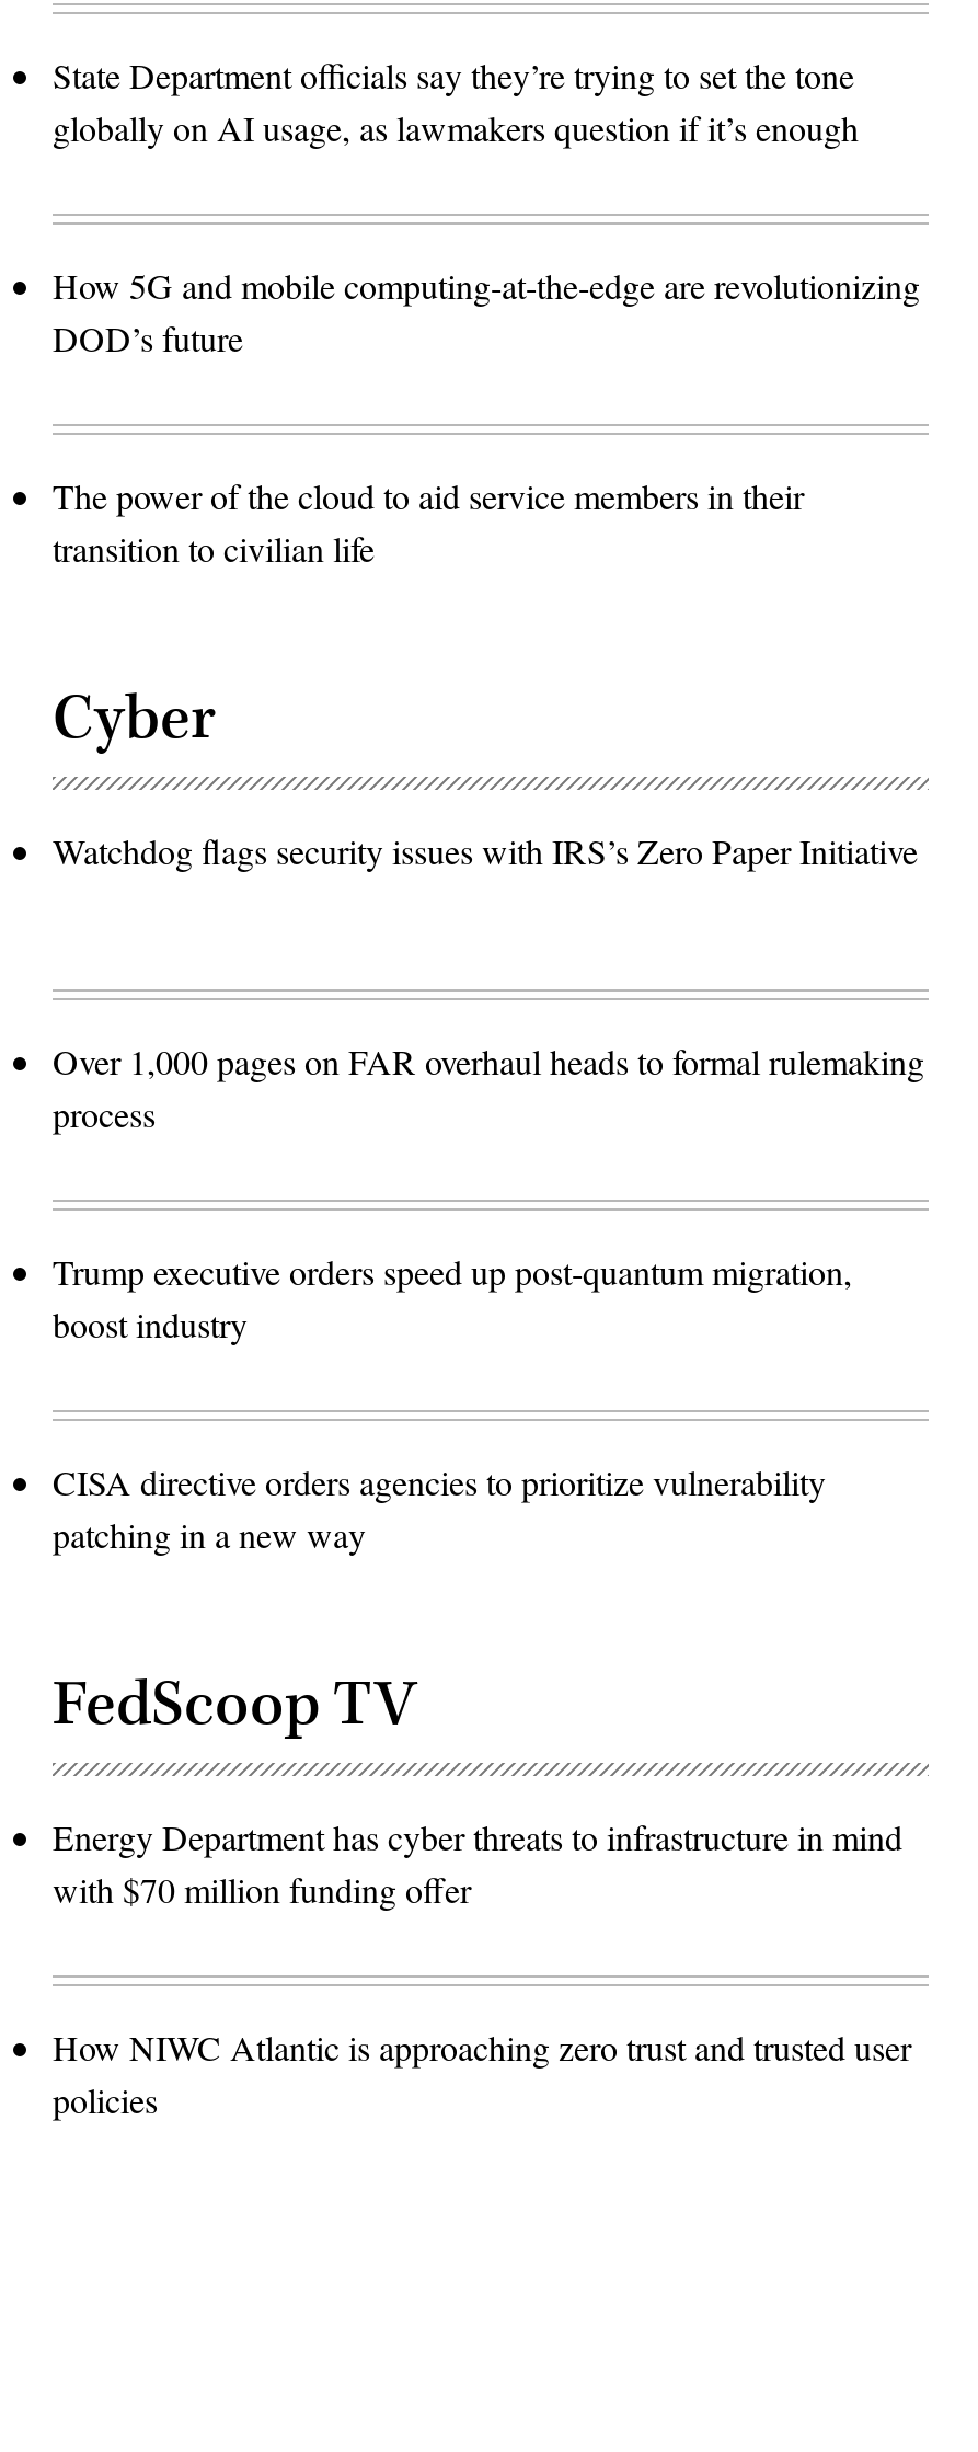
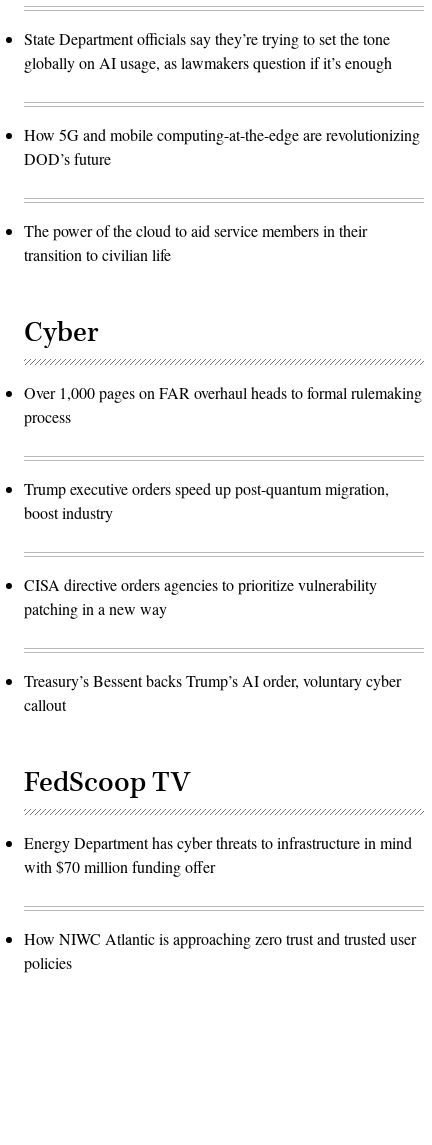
- Watchdog flags security issues with IRS’s Zero Paper Initiative

moved up: Over 1,000 pages on FAR overhaul heads to formal rulemaking | process | Trump executive orders speed up post-quantum migration, | boost industry | CISA directive orders agencies to prioritize vulnerability | patching in a new way

+ Treasury’s Bessent backs Trump’s AI order, voluntary cyber
+ callout
